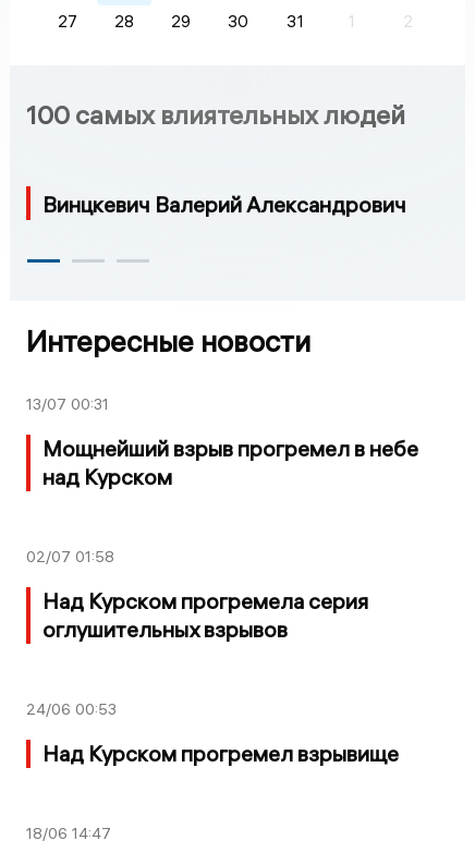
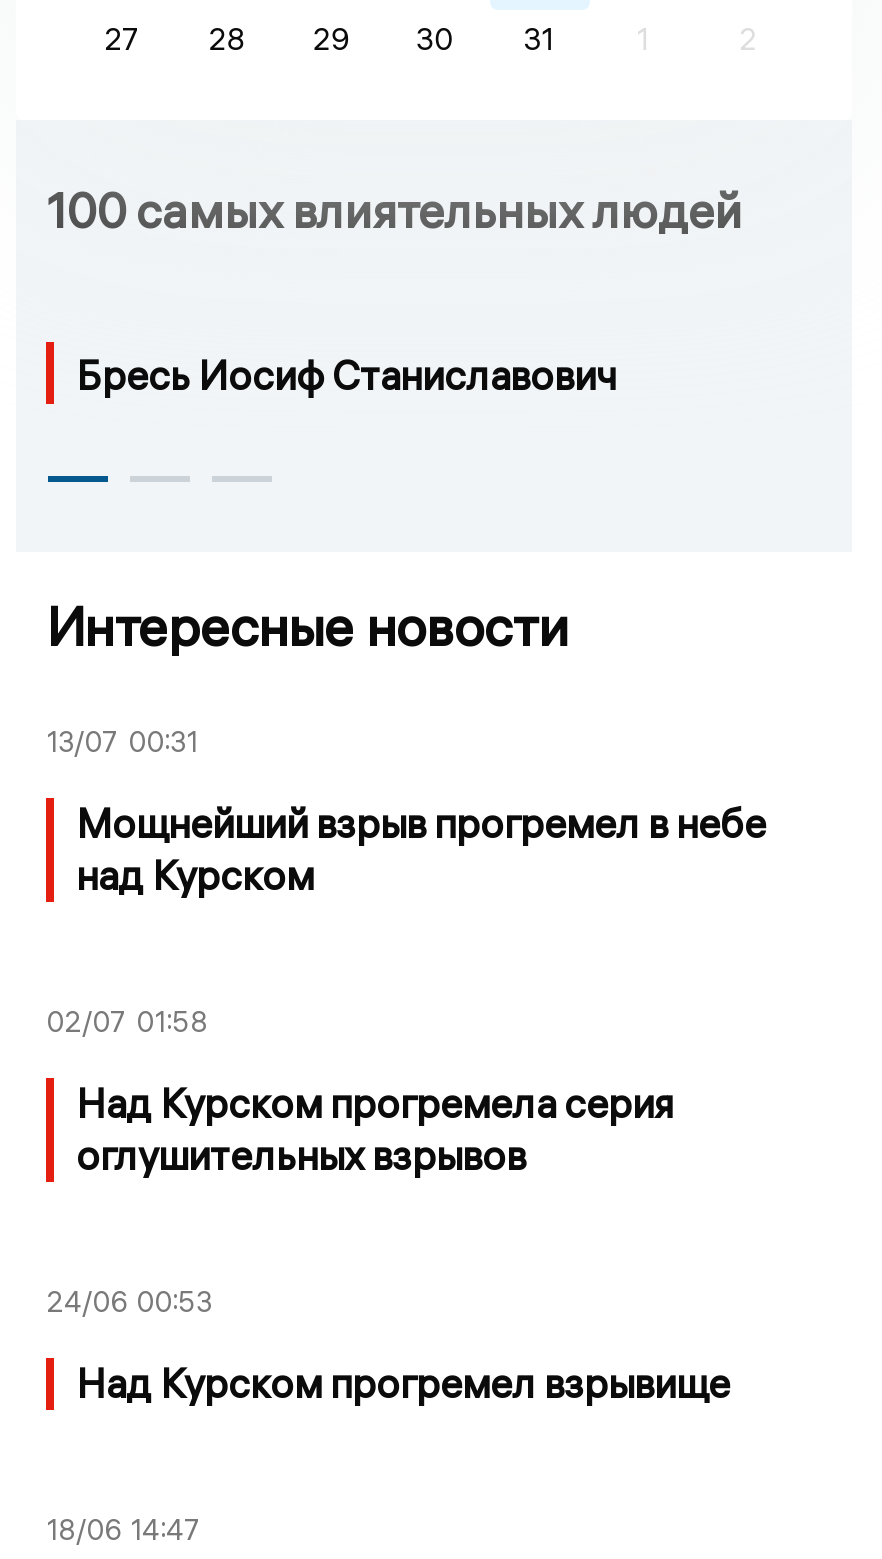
- Винцкевич Валерий Александрович
+ Бресь Иосиф Станиславович
